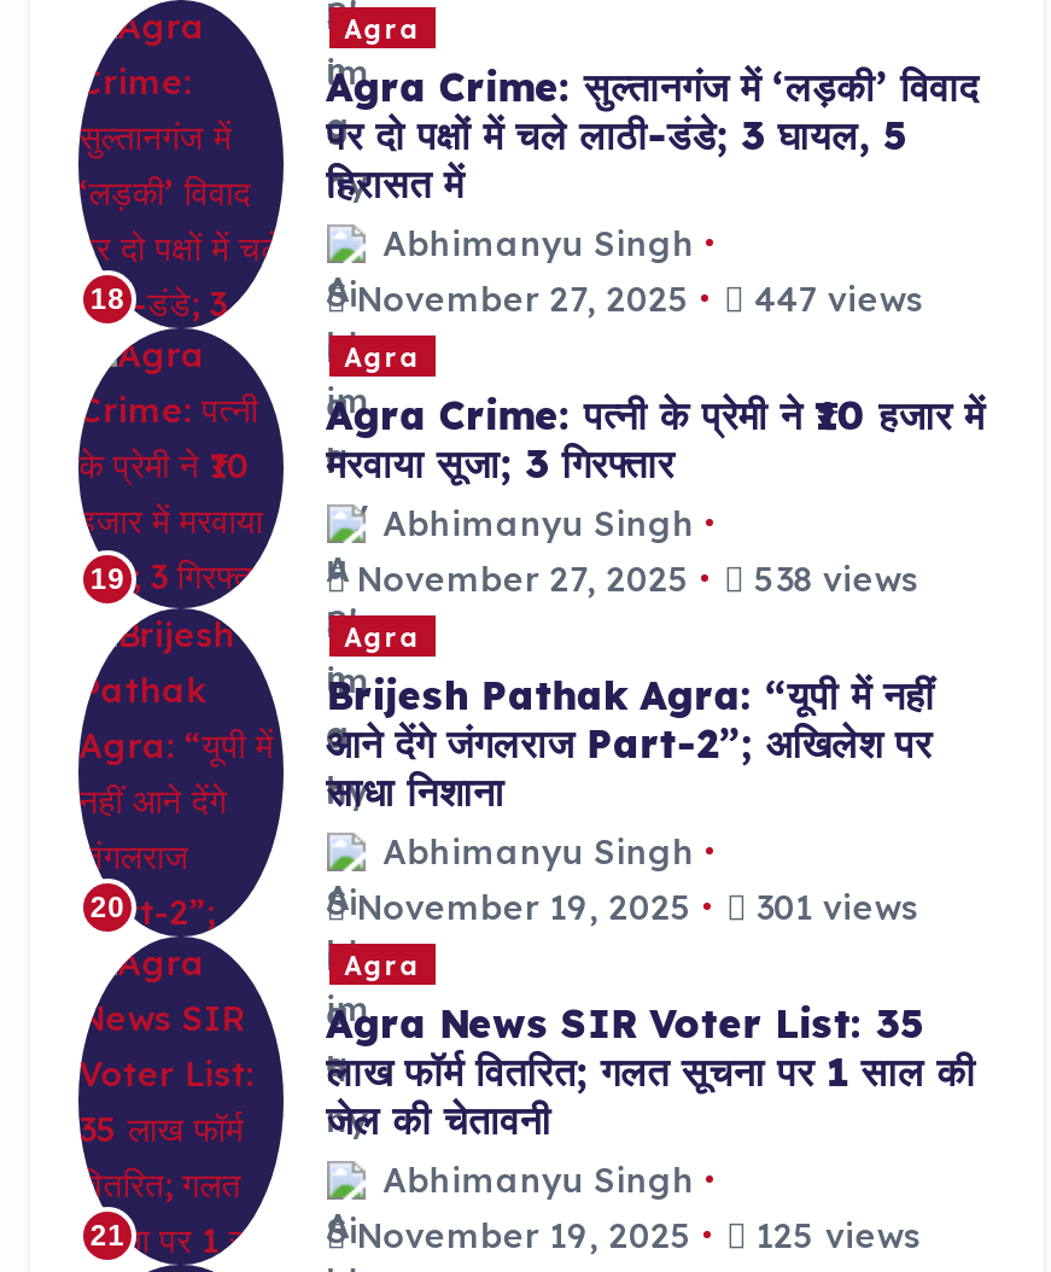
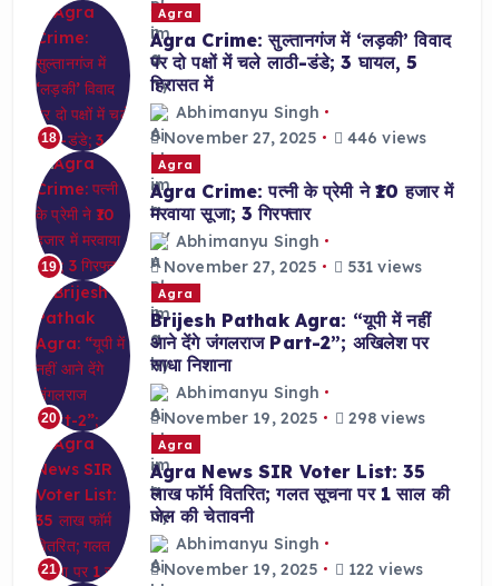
- November 27, 2025 447 views
+ November 27, 2025 446 views

- November 27, 2025 538 views
+ November 27, 2025 531 views

- November 19, 2025 301 views
+ November 19, 2025 298 views

- November 19, 2025 125 views
+ November 19, 2025 122 views
